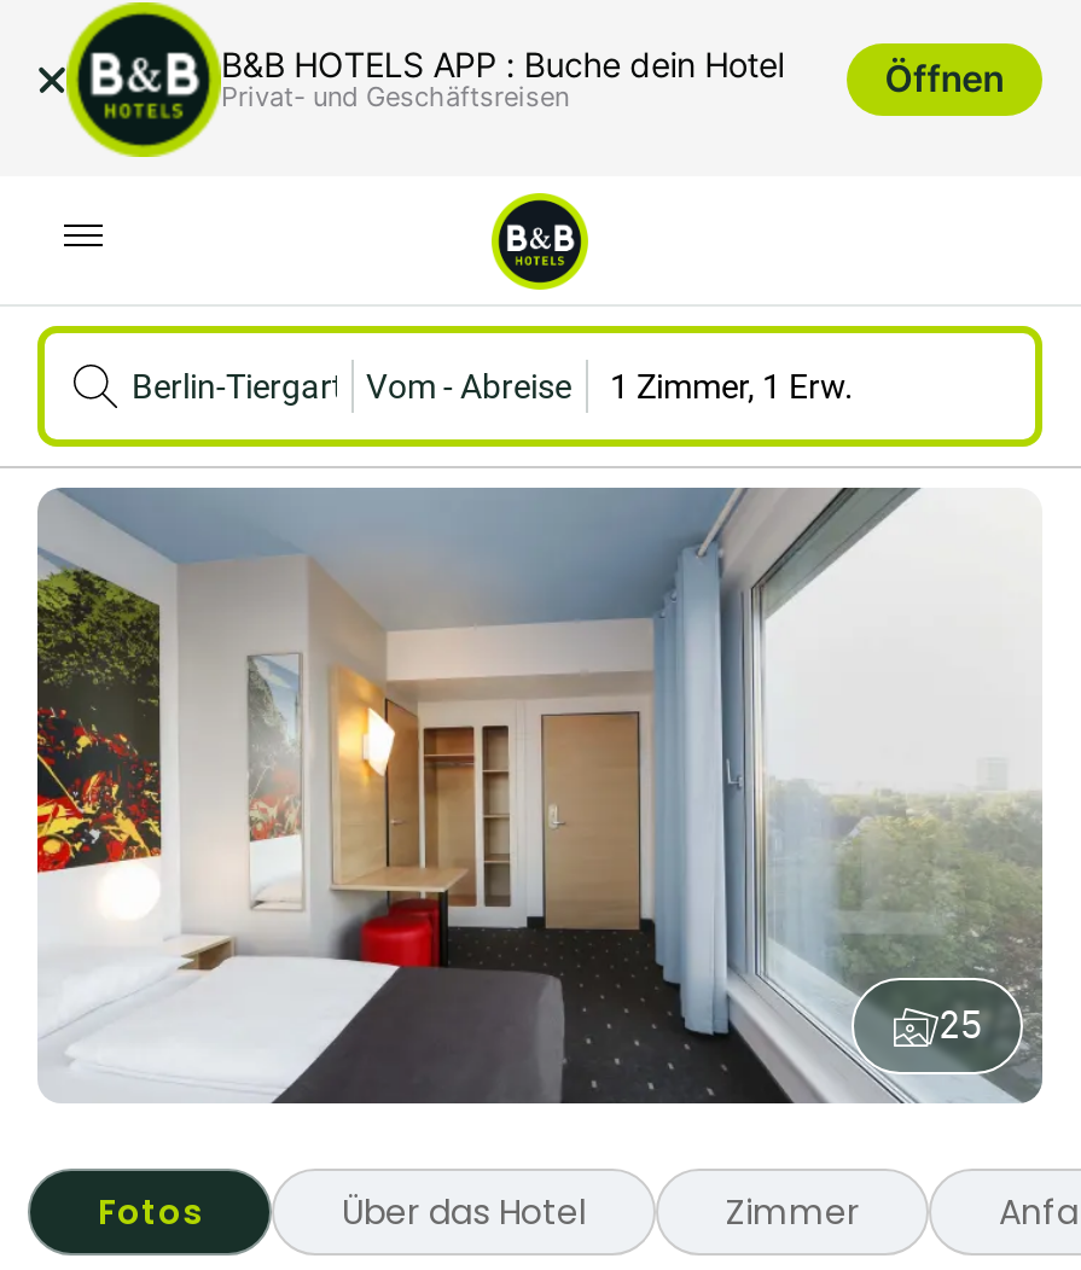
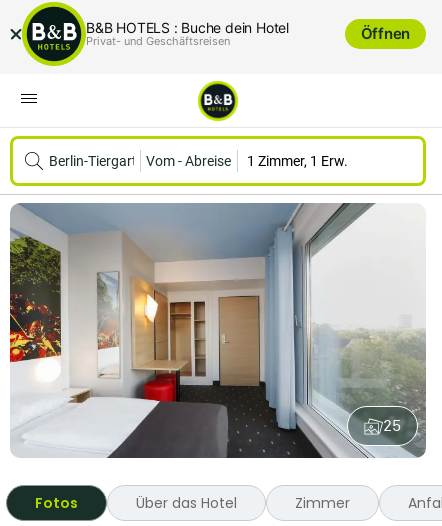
- B&B HOTELS APP : Buche dein Hotel
+ B&B HOTELS : Buche dein Hotel
